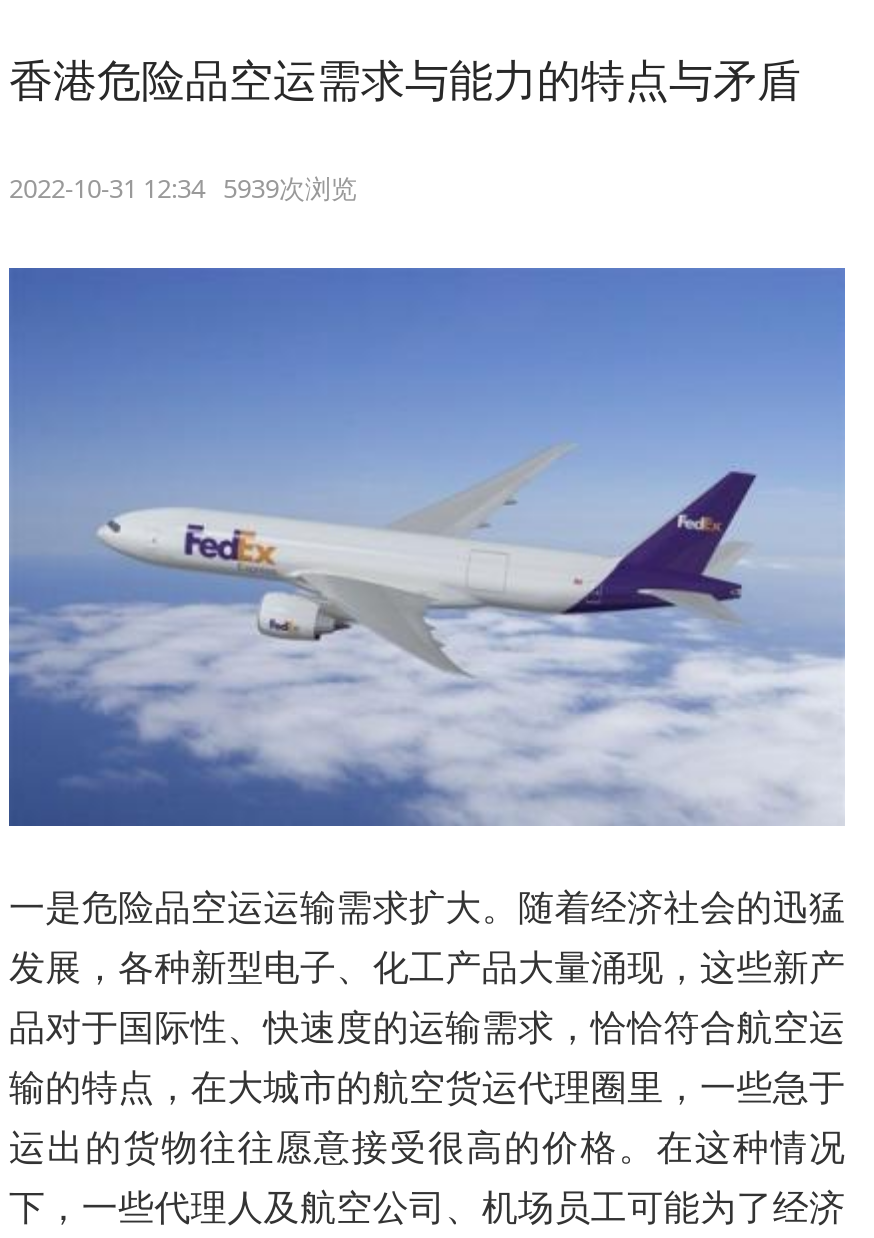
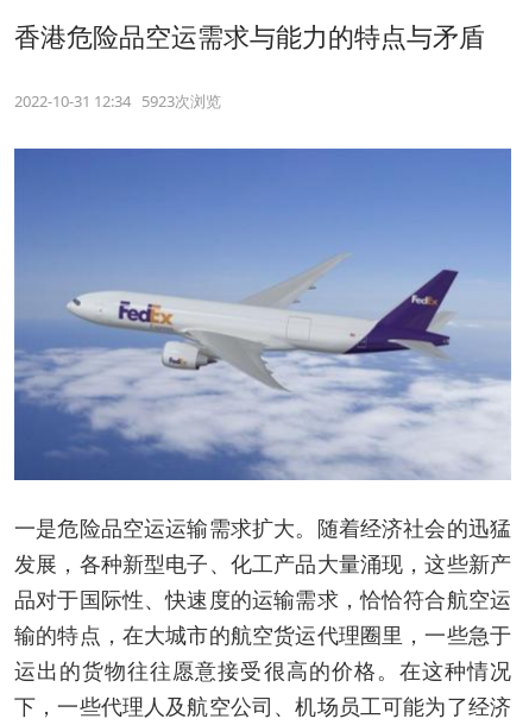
- 2022-10-31 12:34 5939次浏览
+ 2022-10-31 12:34 5923次浏览
